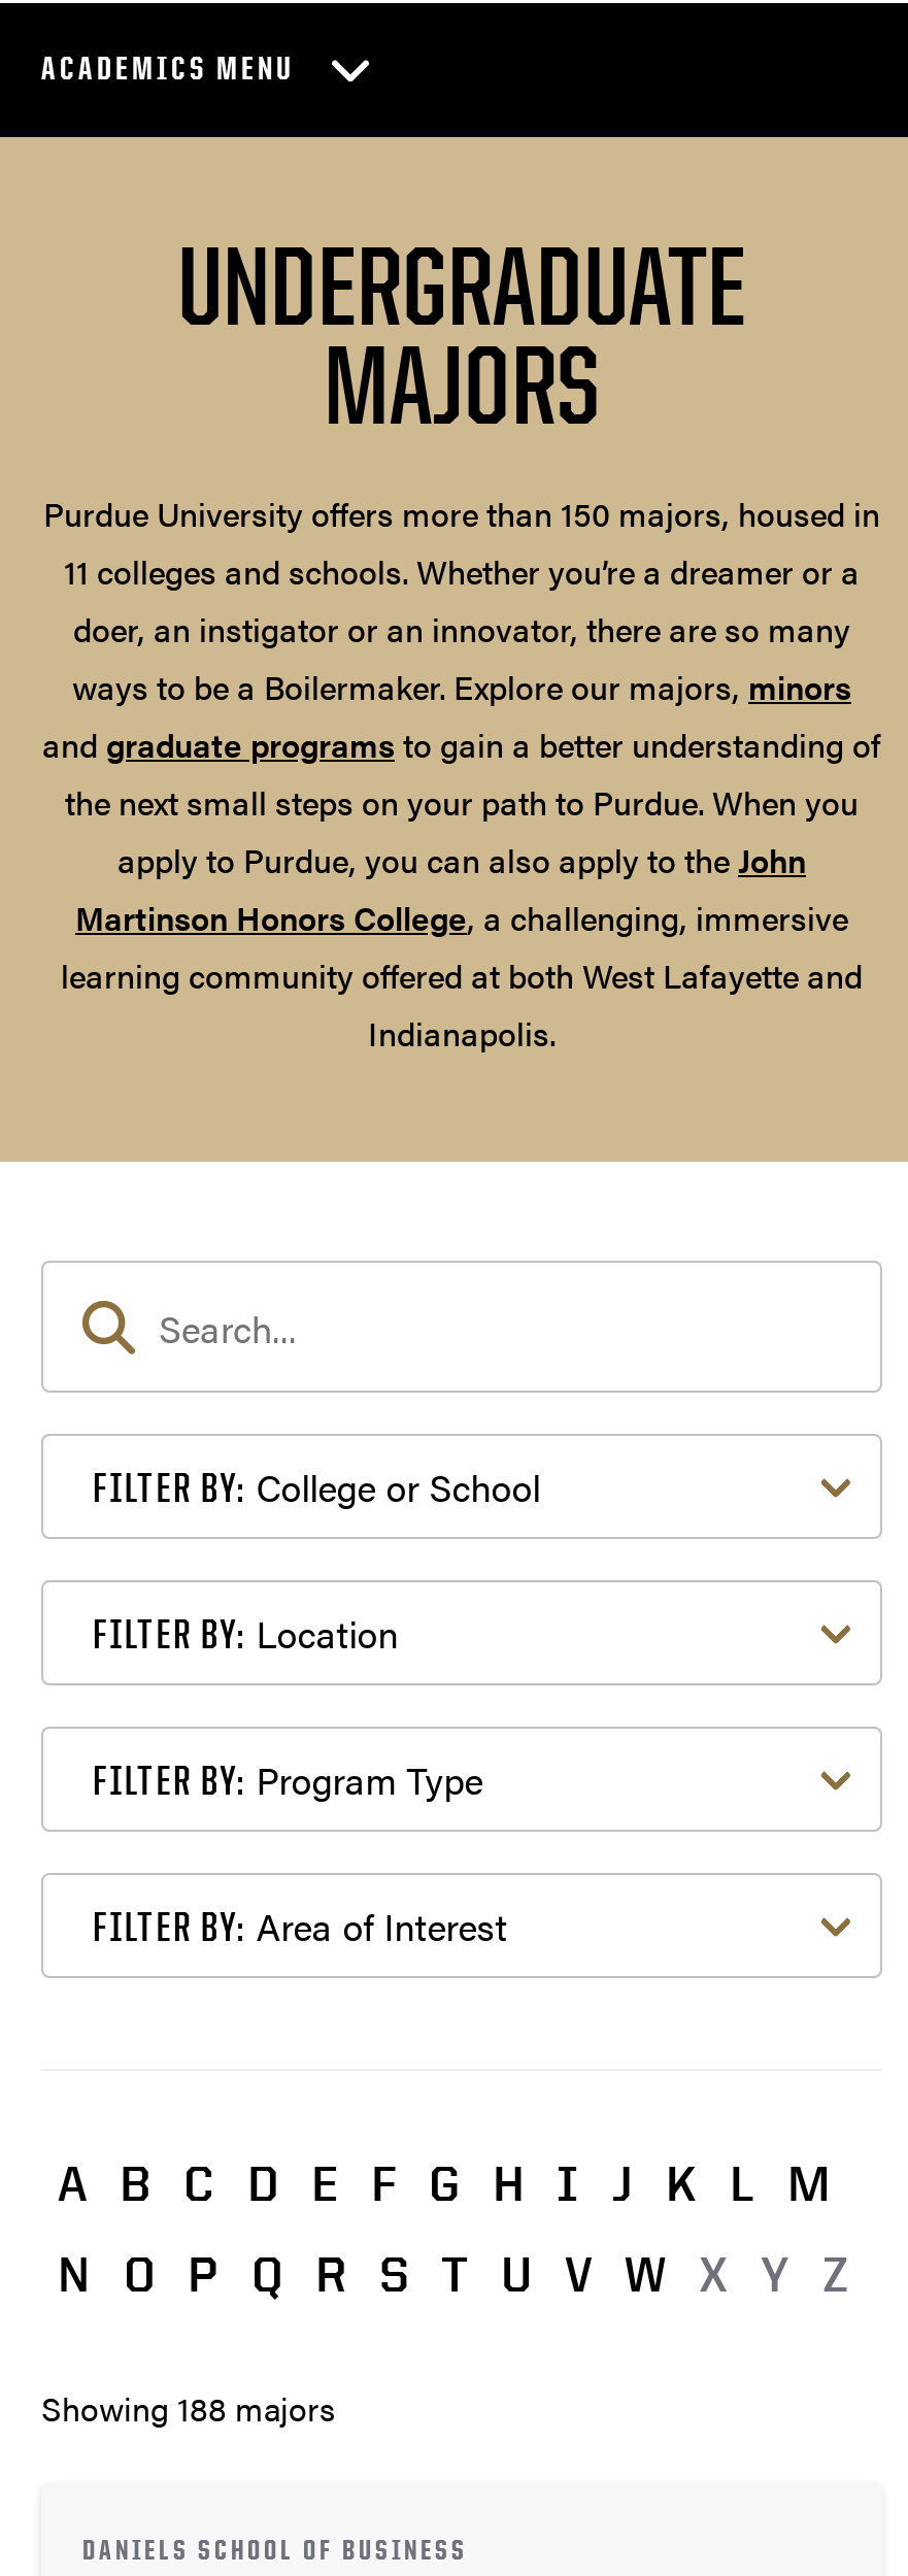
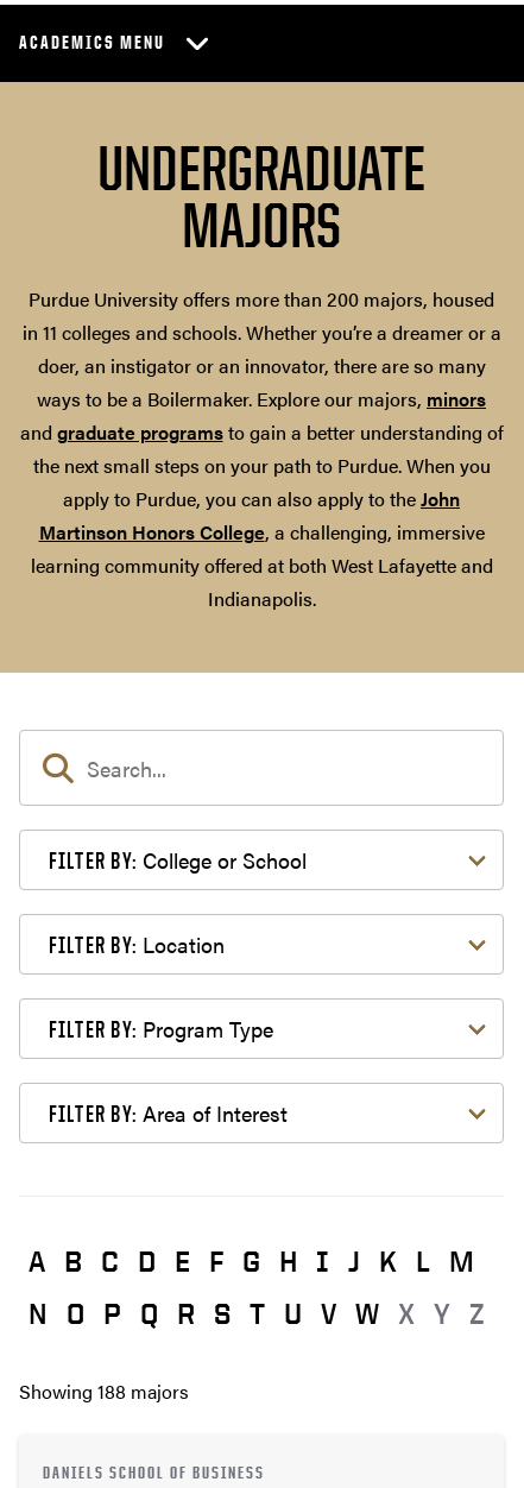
- Purdue University offers more than 150 majors, housed in
- 11 colleges and schools. Whether you’re a dreamer or a
+ Purdue University offers more than 200 majors, housed
+ in 11 colleges and schools. Whether you’re a dreamer or a
